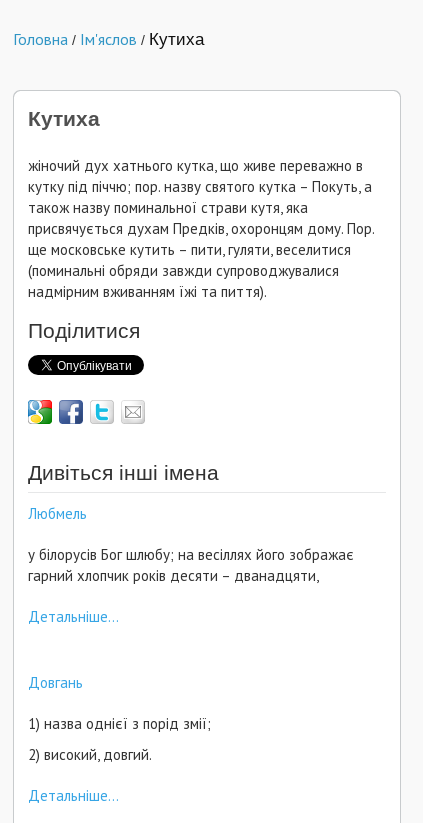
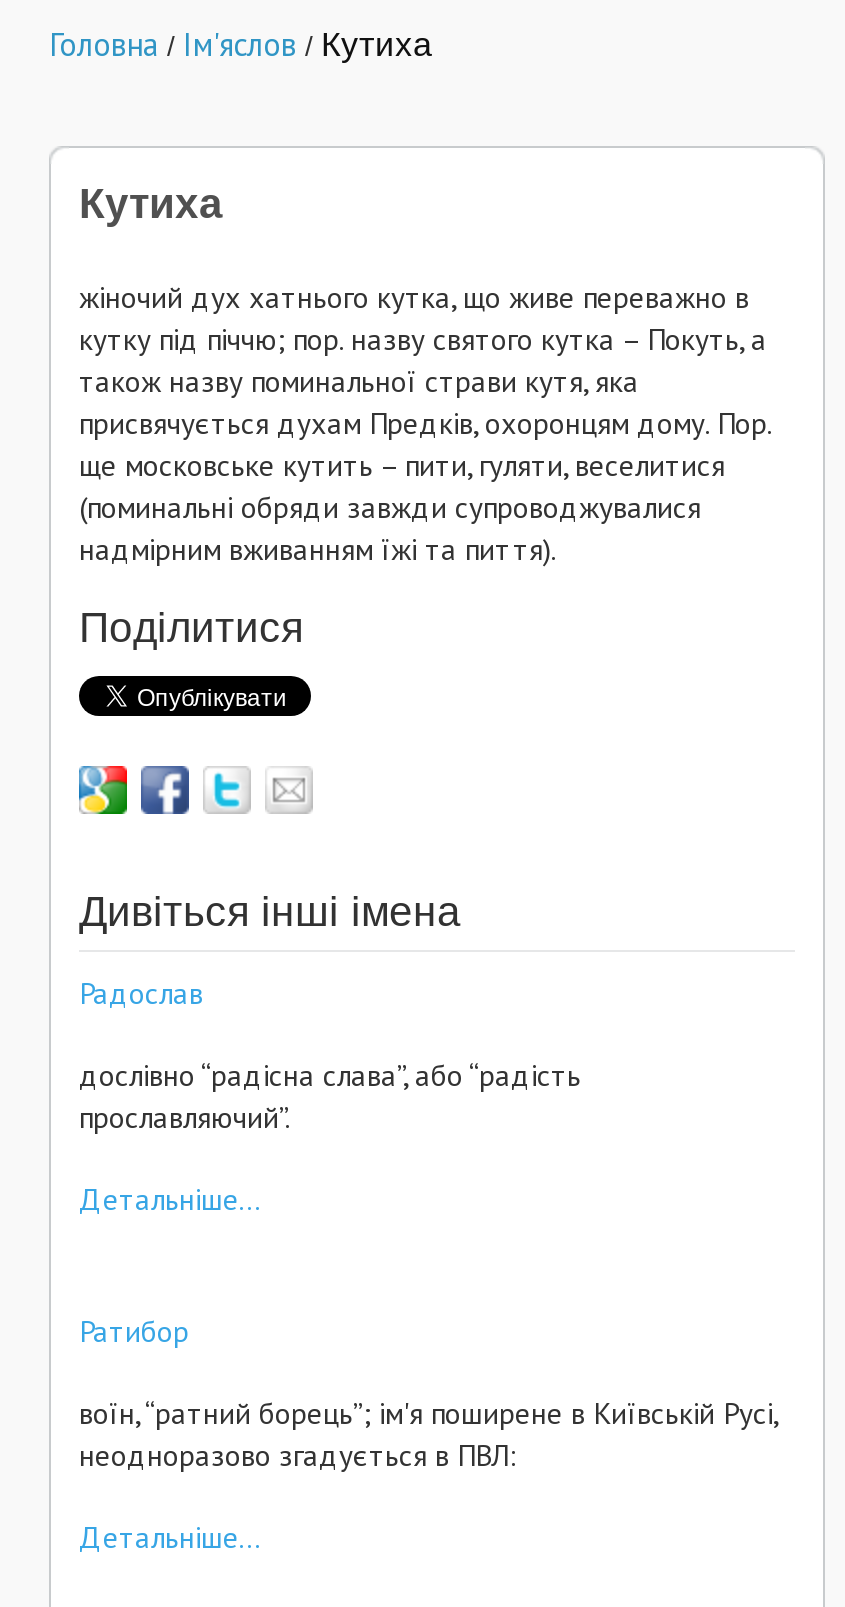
- Любмель
+ Радослав

- у білорусів Бог шлюбу; на весіллях його зображає
- гарний хлопчик років десяти – дванадцяти,
+ дослівно “радісна слава”, або “радість
+ прославляючий”.

- Довгань
- 1) назва однієї з порід змії;
- 2) високий, довгий.
+ Ратибор
+ воїн, “ратний борець”; ім'я поширене в Київській Русі,
+ неодноразово згадується в ПВЛ:
